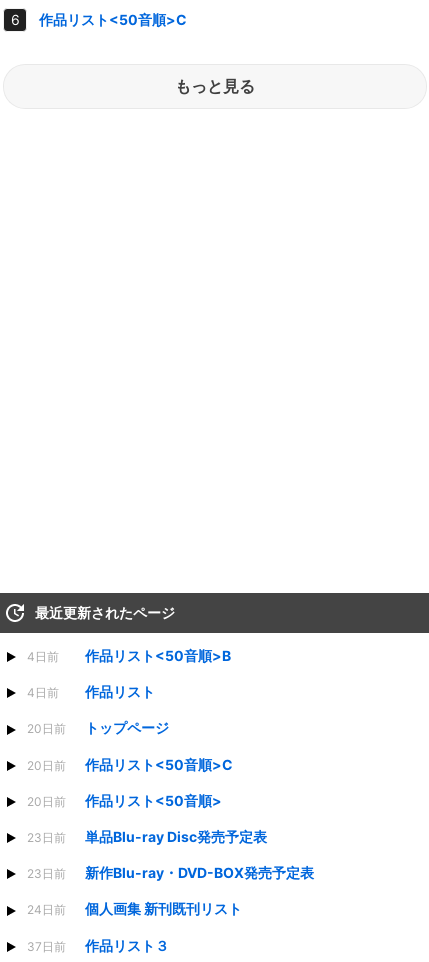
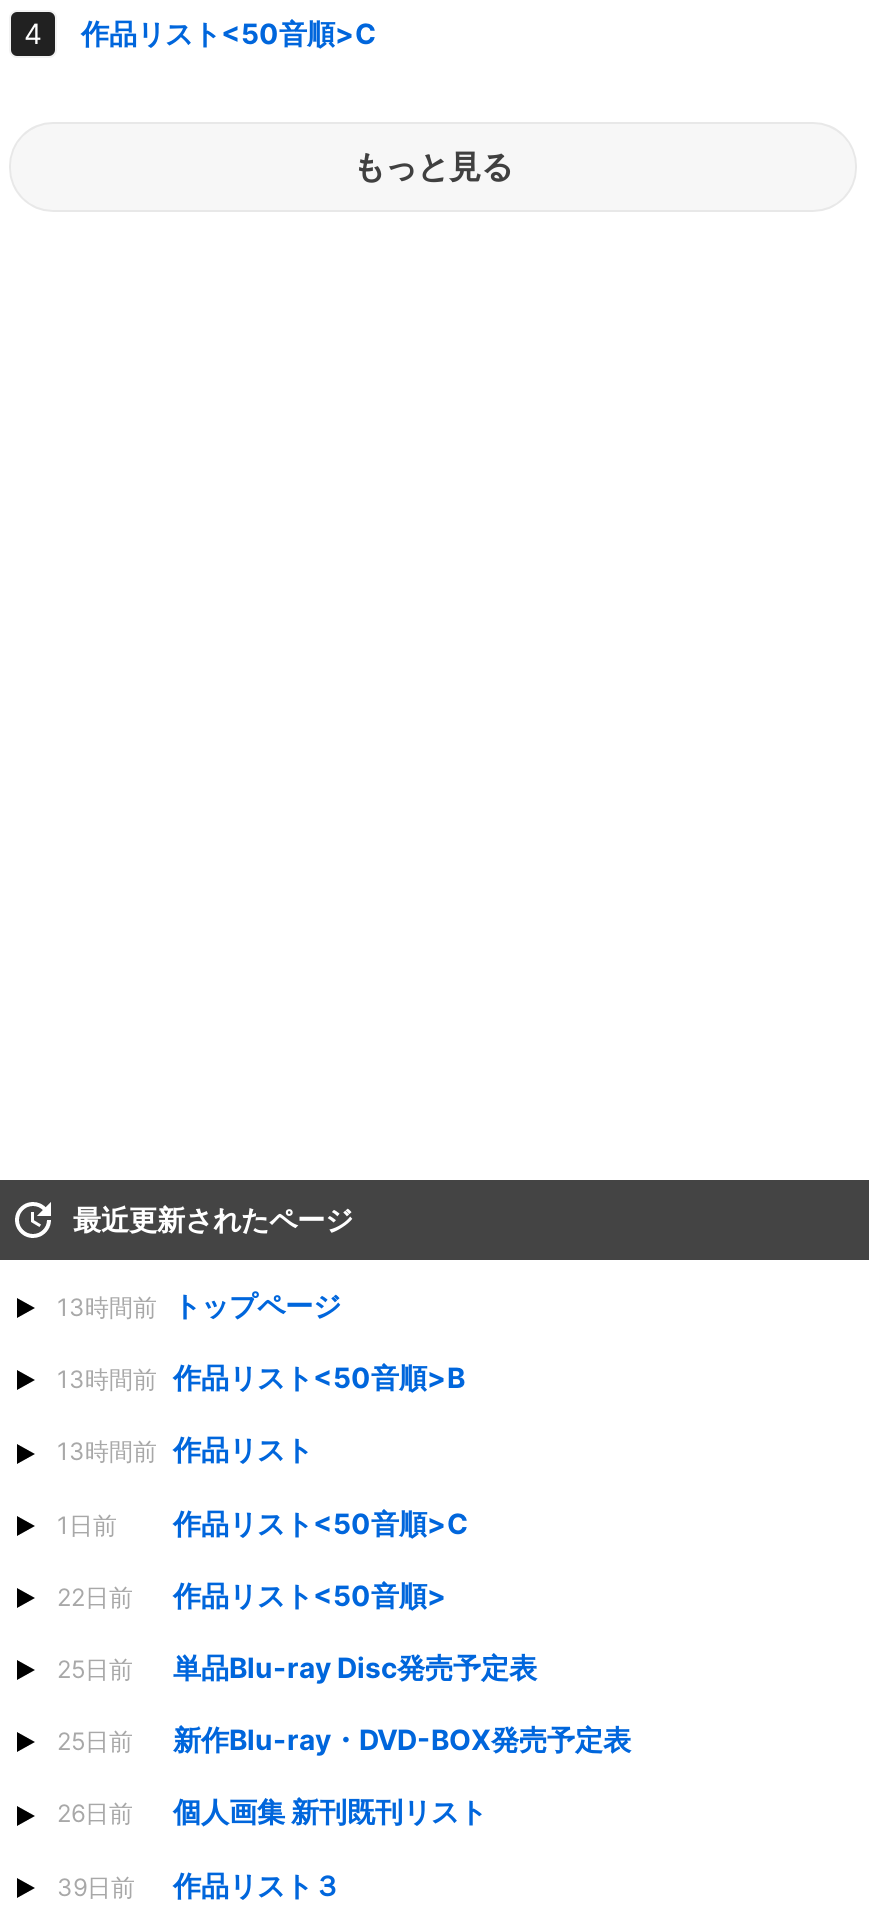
- 4日前
- 作品リスト<50音順>B
+ 13時間前 トップページ

- 4日前
- 作品リスト
+ 13時間前 作品リスト<50音順>B

- 20日前
- トップページ
+ 13時間前 作品リスト

- 20日前 作品リスト<50音順>C
+ 1日前 作品リスト<50音順>C

- 20日前 作品リスト<50音順>
+ 22日前 作品リスト<50音順>

- 23日前 単品Blu-ray Disc発売予定表
+ 25日前 単品Blu-ray Disc発売予定表

- 23日前 新作Blu-ray・DVD-BOX発売予定表
+ 25日前 新作Blu-ray・DVD-BOX発売予定表

- 24日前 個人画集 新刊既刊リスト
+ 26日前 個人画集 新刊既刊リスト

- 37日前 作品リスト３
+ 39日前 作品リスト３
